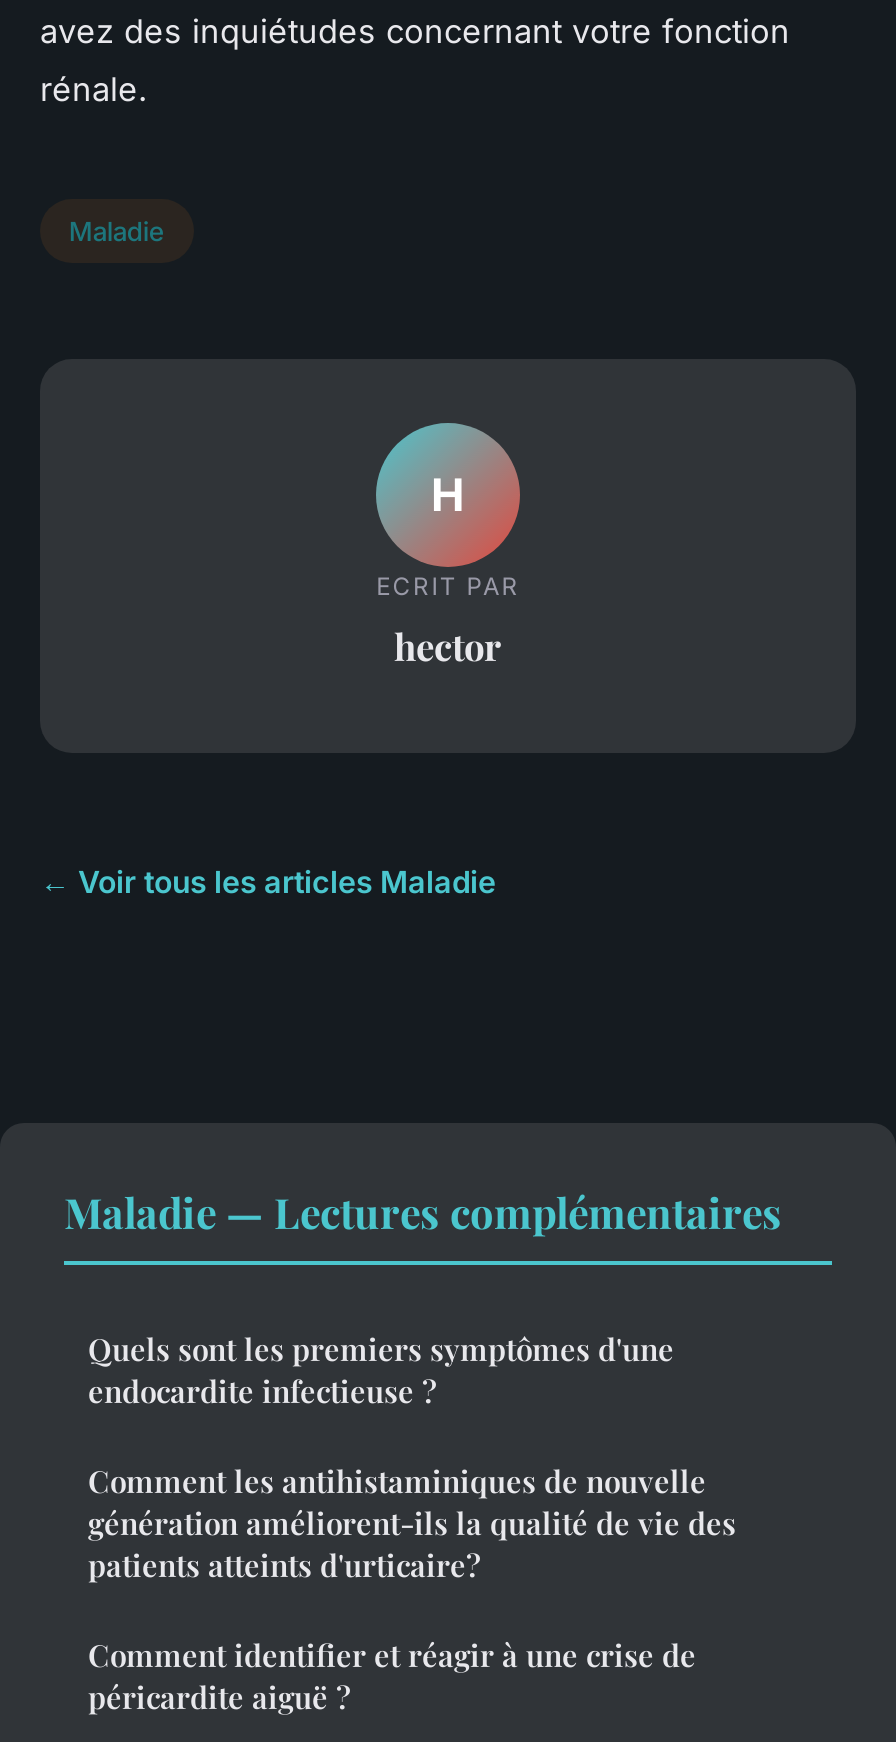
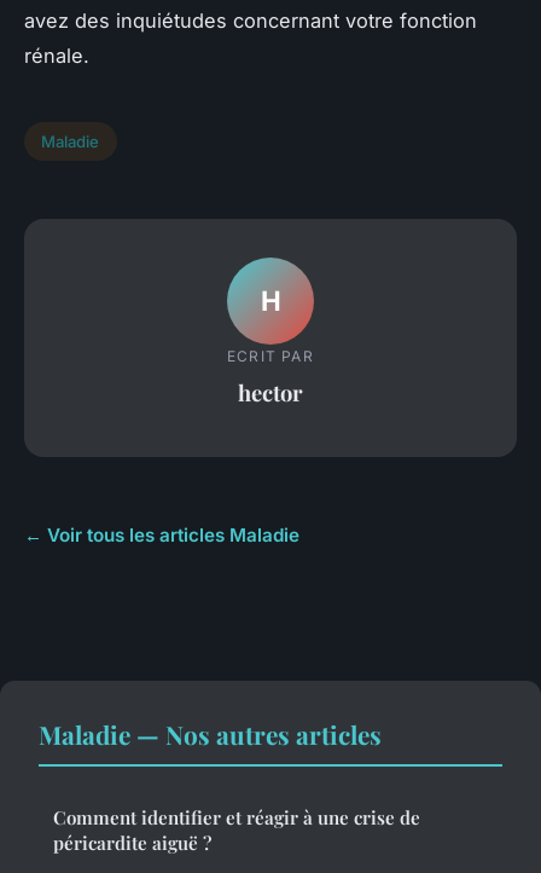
- Maladie — Lectures complémentaires
- Quels sont les premiers symptômes d'une
- endocardite infectieuse ?
- Comment les antihistaminiques de nouvelle
- génération améliorent-ils la qualité de vie des
- patients atteints d'urticaire?
+ Maladie — Nos autres articles
